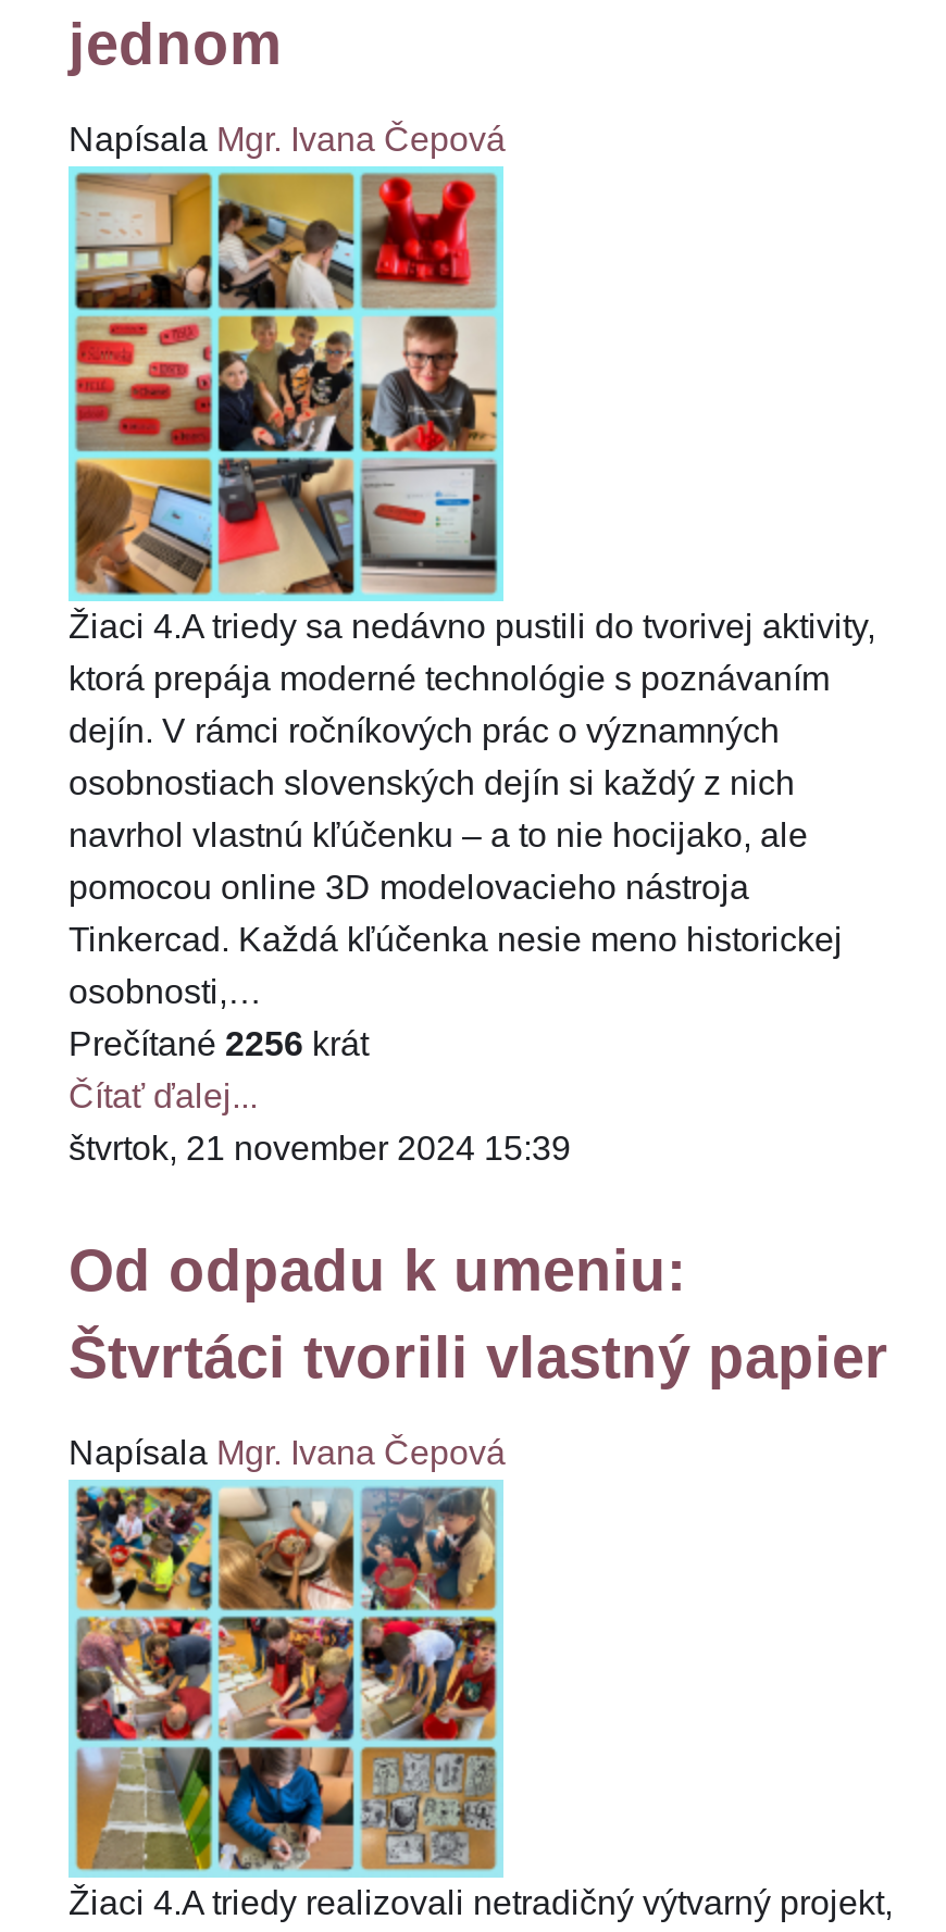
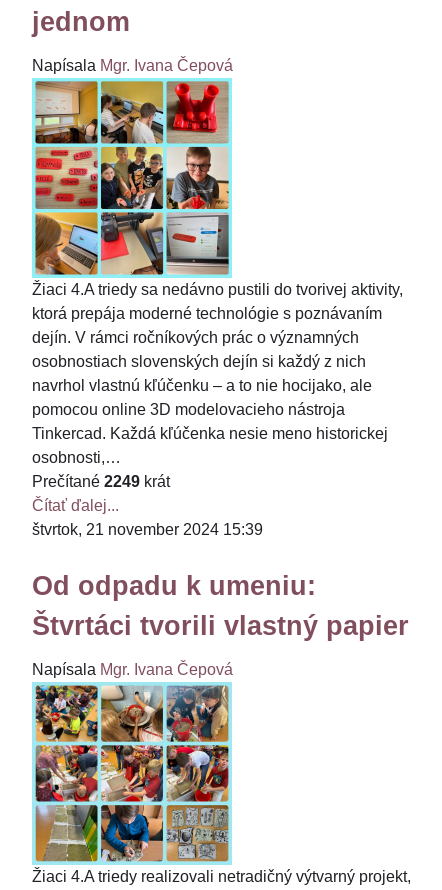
- Prečítané 2256 krát
+ Prečítané 2249 krát
